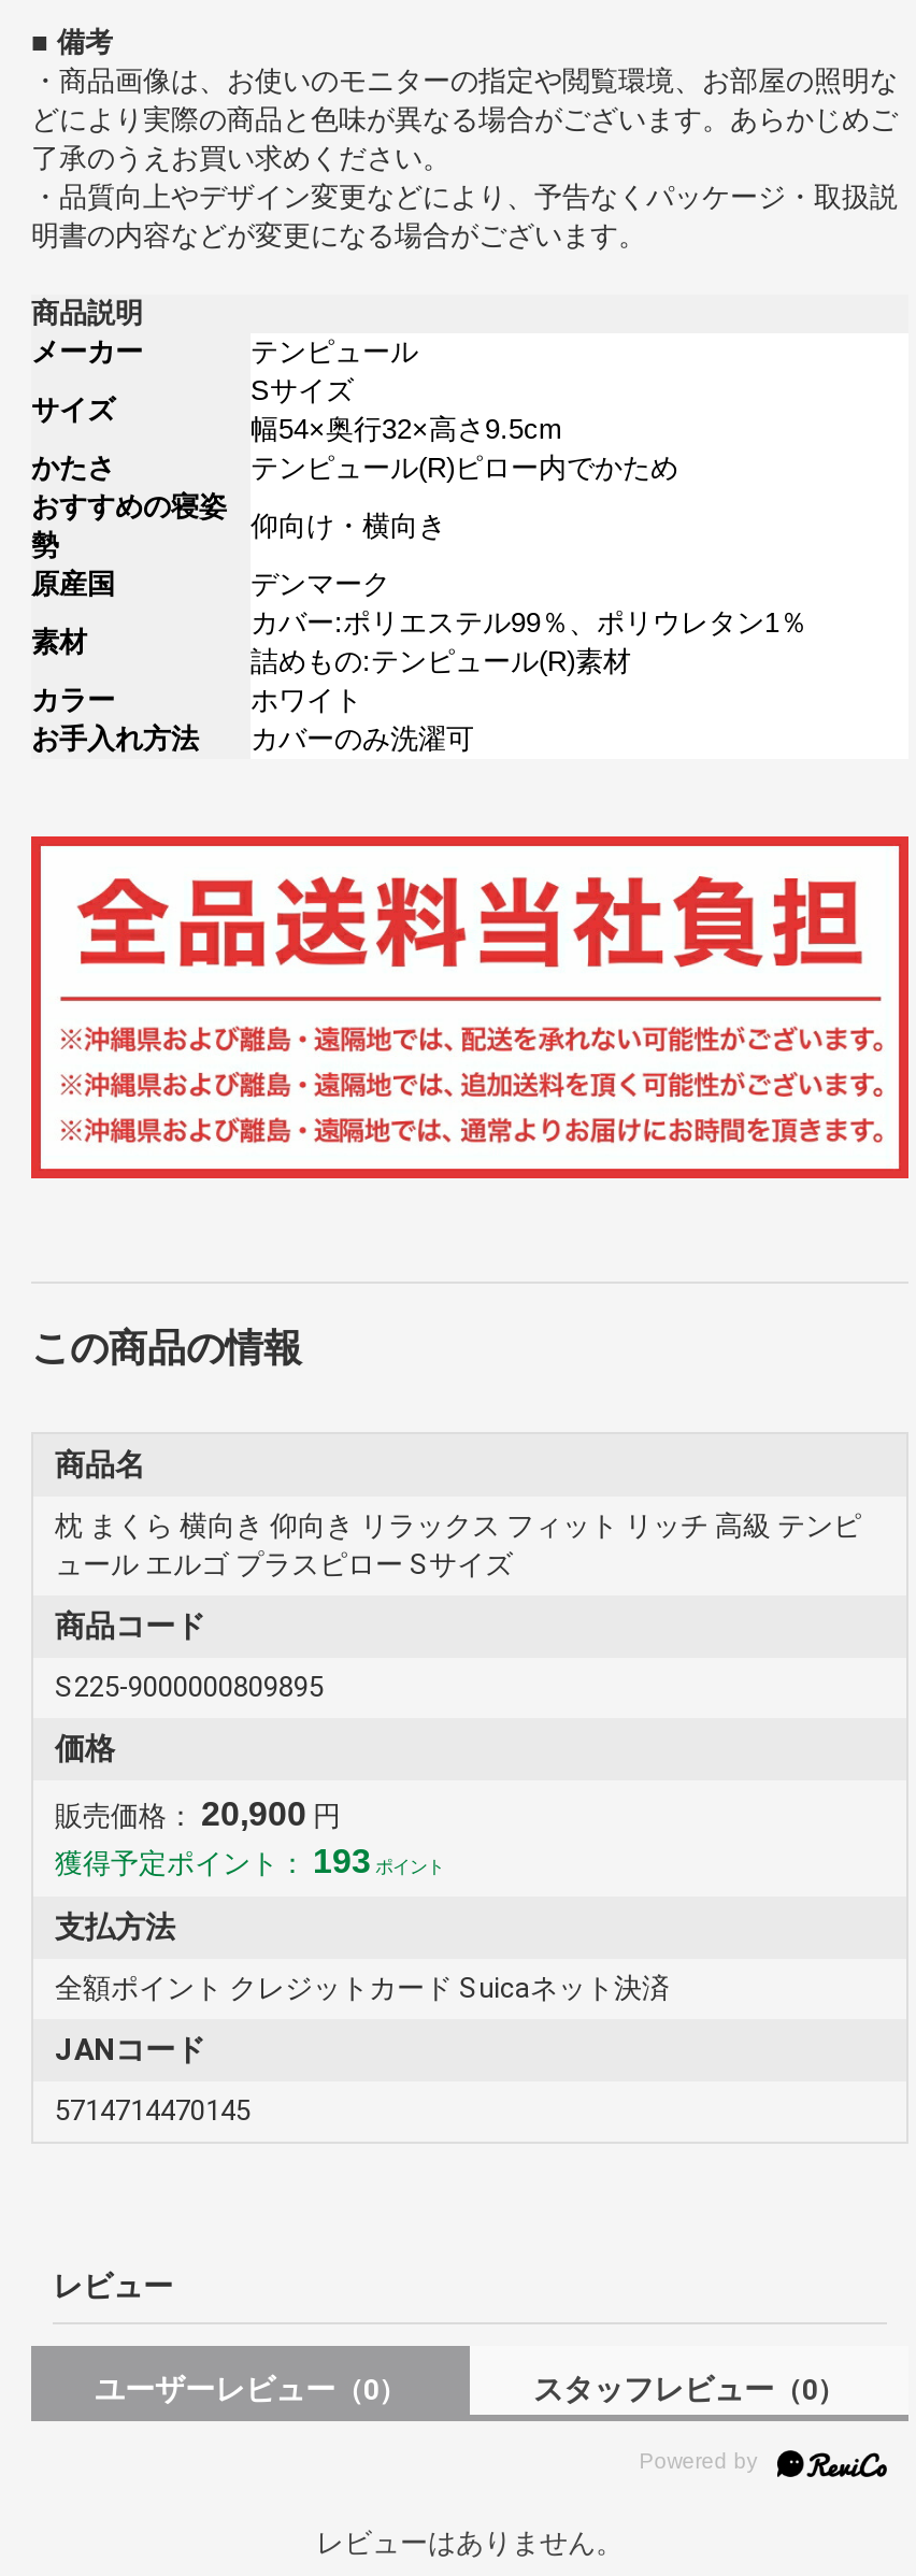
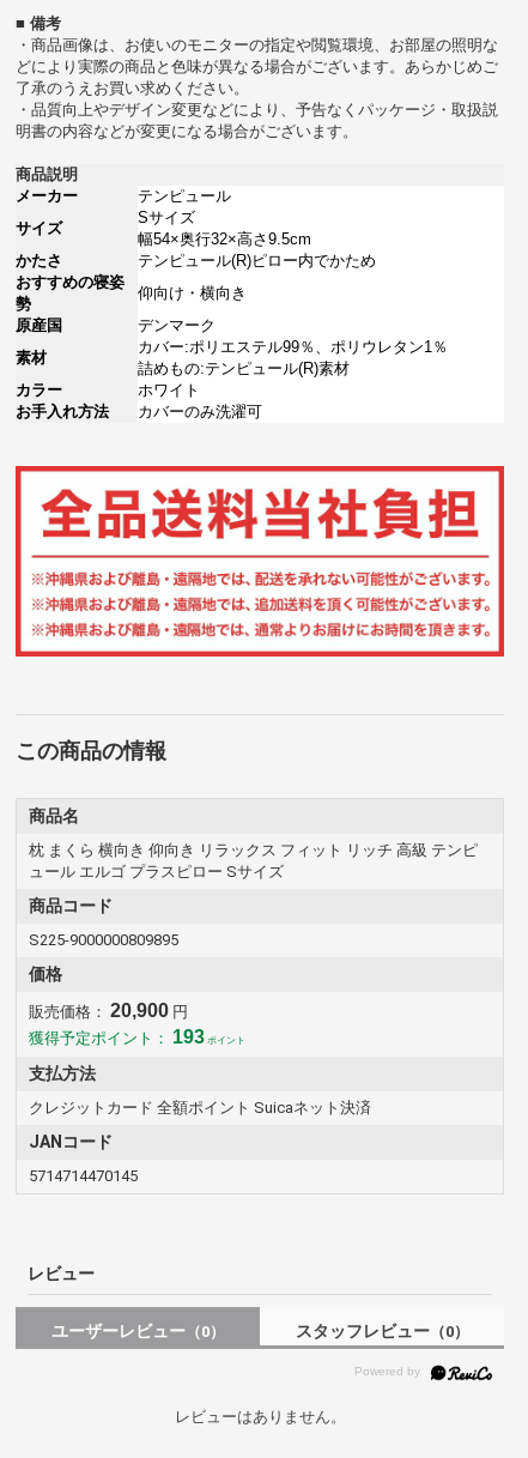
- 全額ポイント クレジットカード Suicaネット決済
+ クレジットカード 全額ポイント Suicaネット決済
